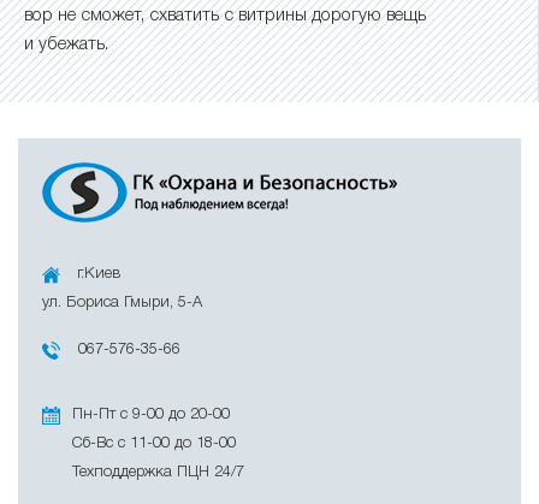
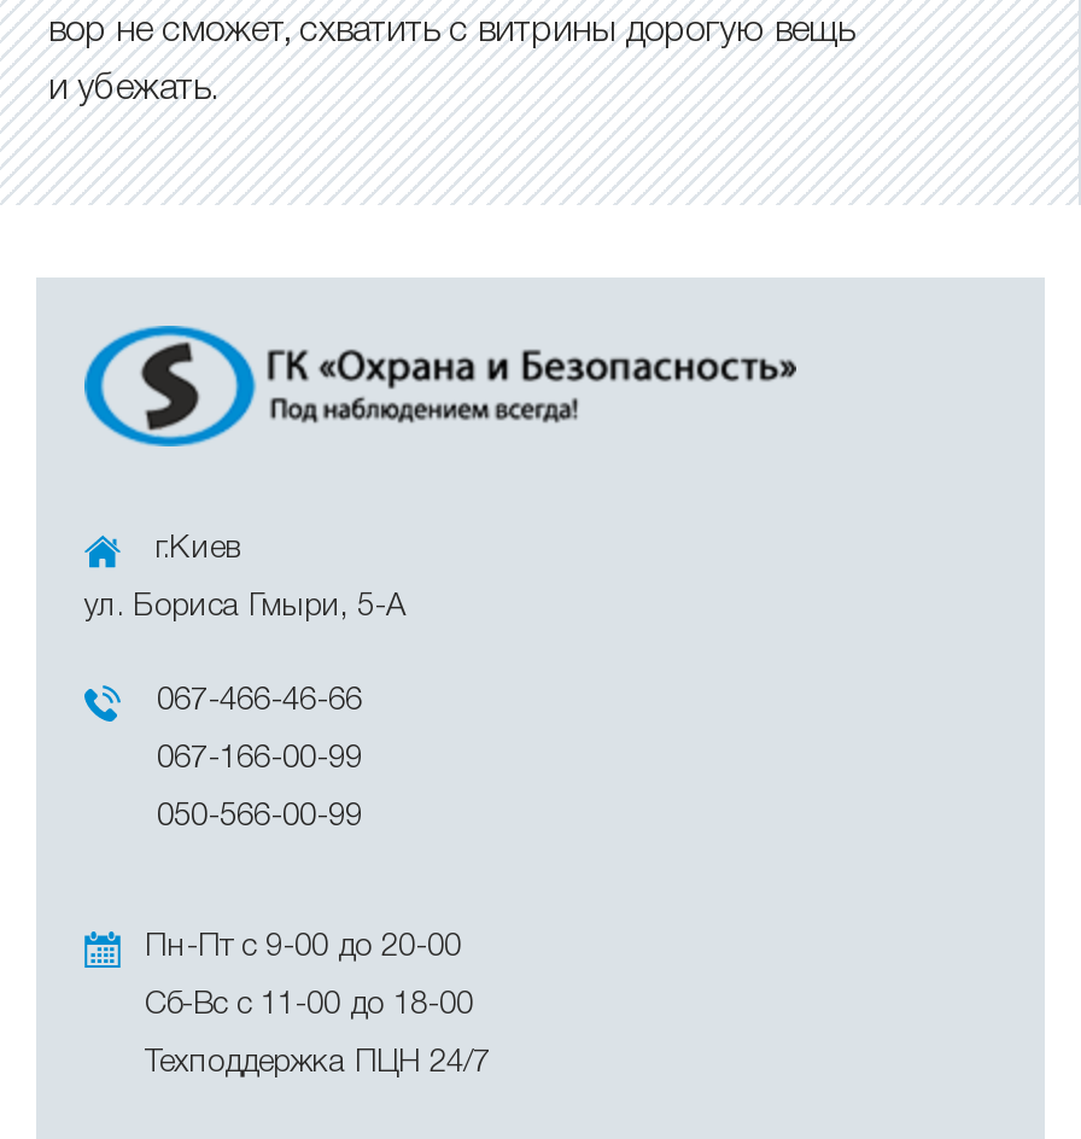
- 067-576-35-66
+ 067-466-46-66
+ 067-166-00-99
+ 050-566-00-99
